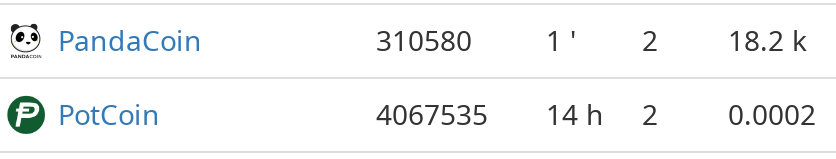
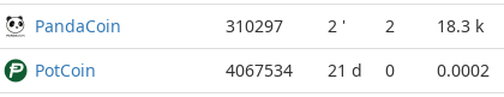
- 310580
+ 310297

- 1 '
+ 2 '

- 18.2 k
+ 18.3 k

- 4067535
- 14 h
- 2
+ 4067534
+ 21 d
+ 0
